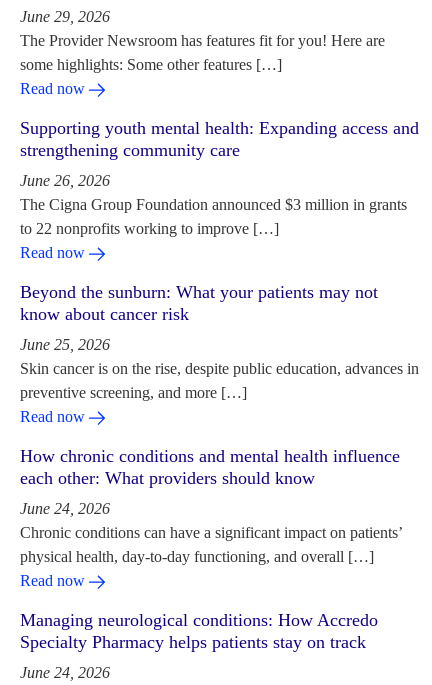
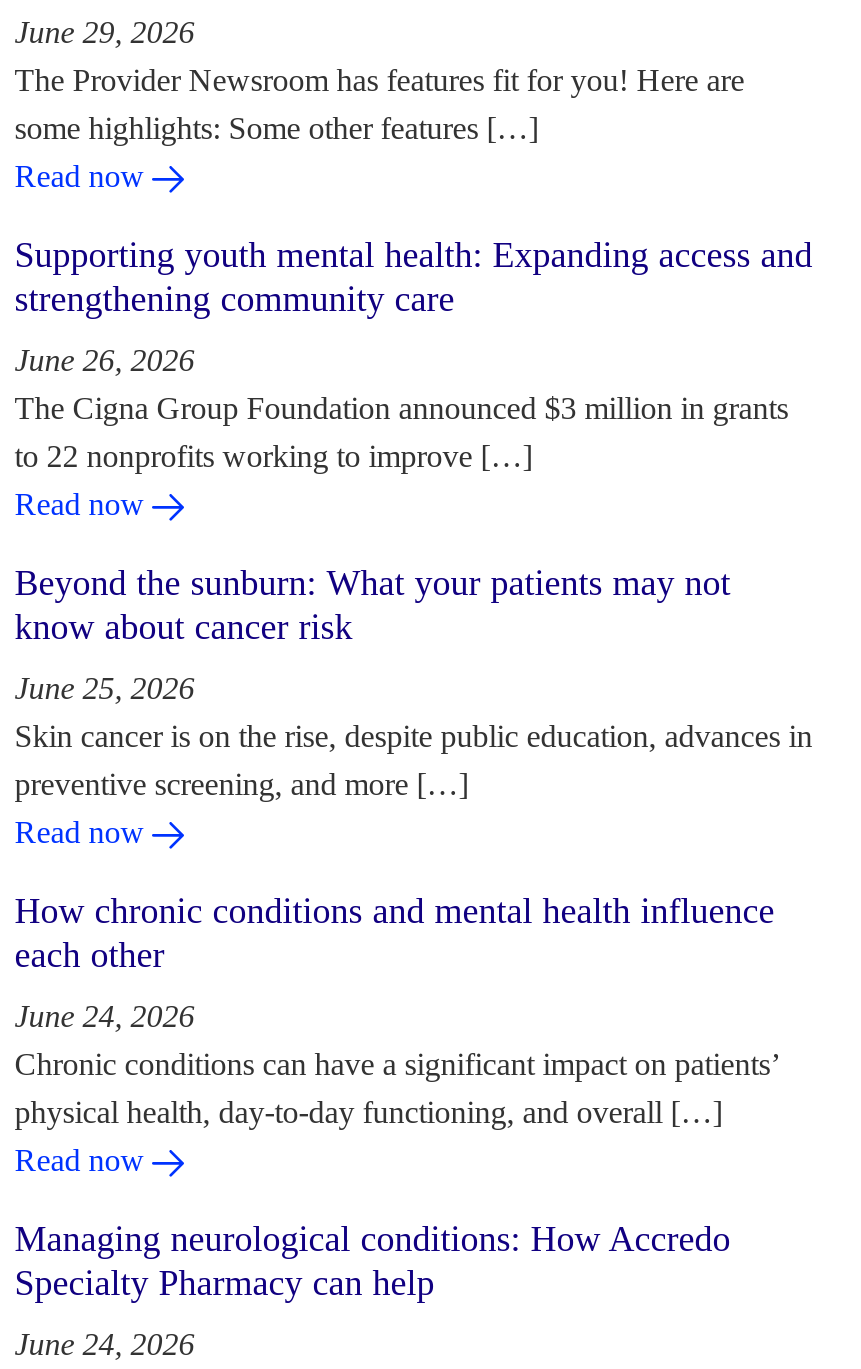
- each other: What providers should know
+ each other

- Specialty Pharmacy helps patients stay on track
+ Specialty Pharmacy can help
